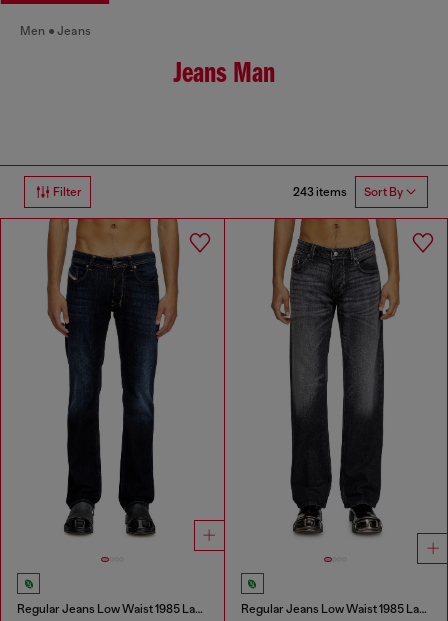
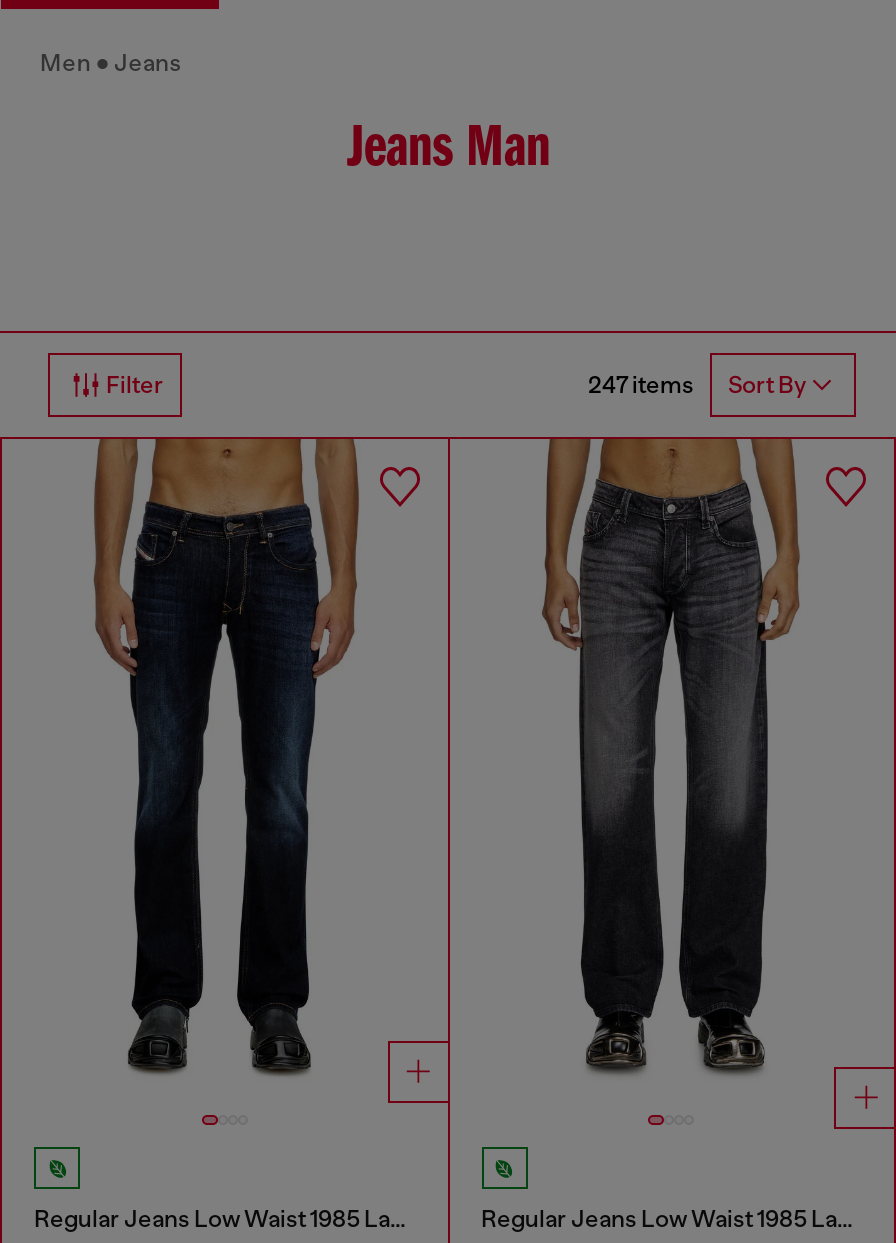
- 243 items Sort By
+ 247 items Sort By
